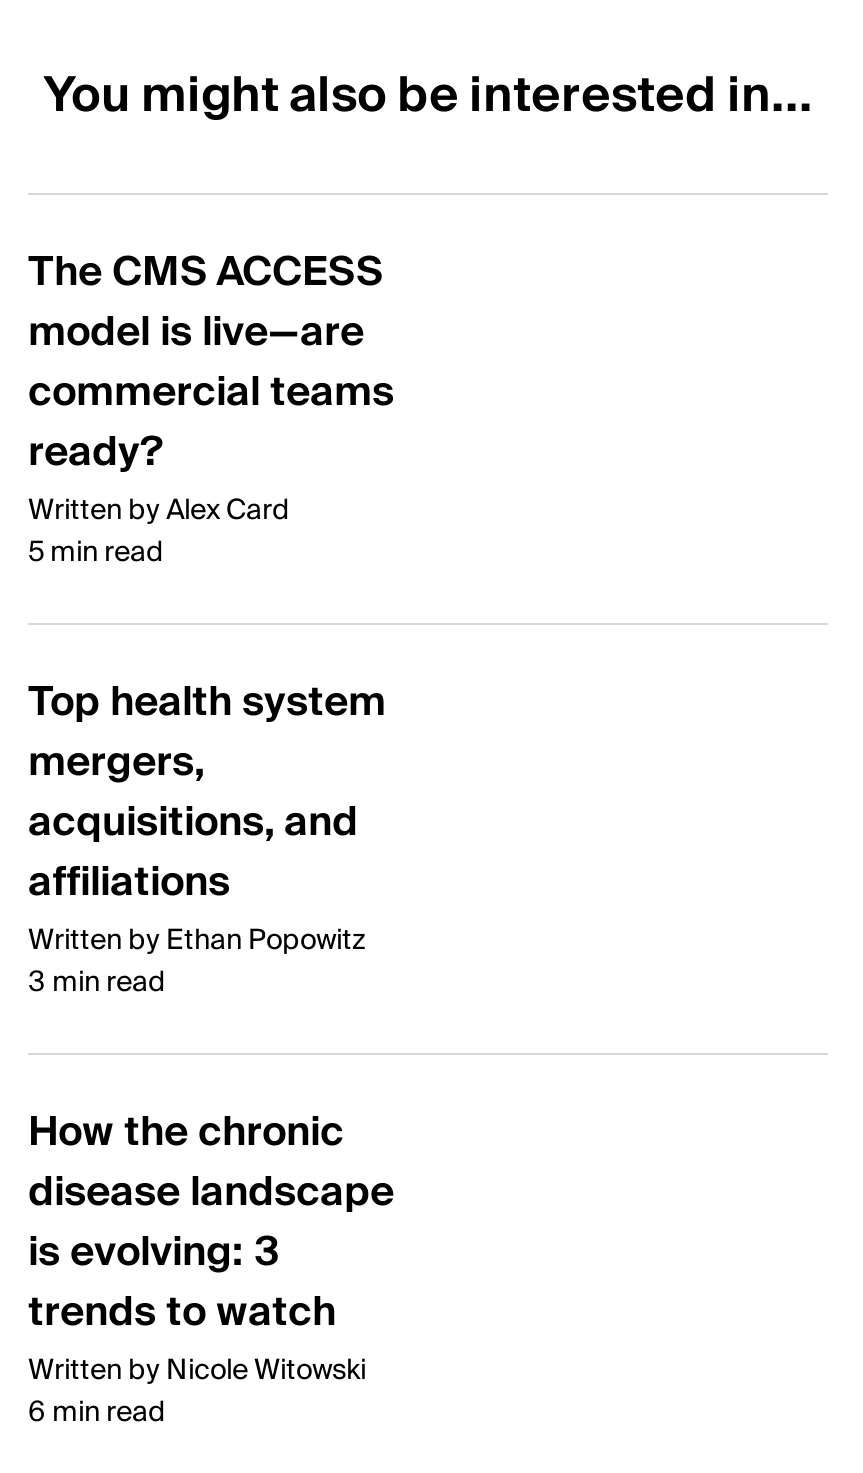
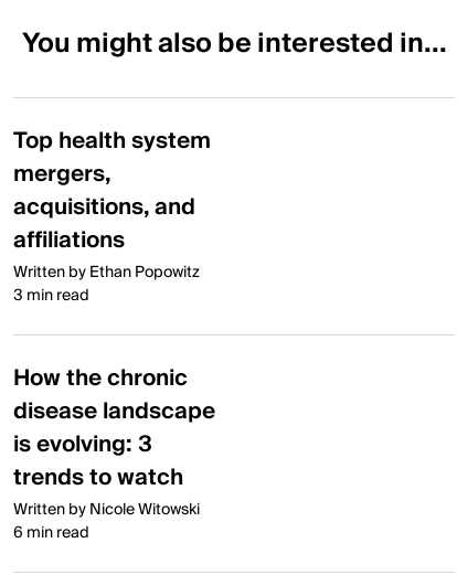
- The CMS ACCESS
- model is live—are
- commercial teams
- ready?
- Written by Alex Card
- 5 min read
